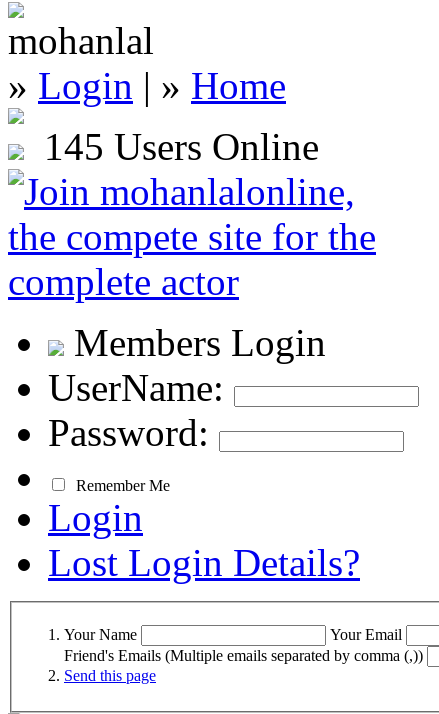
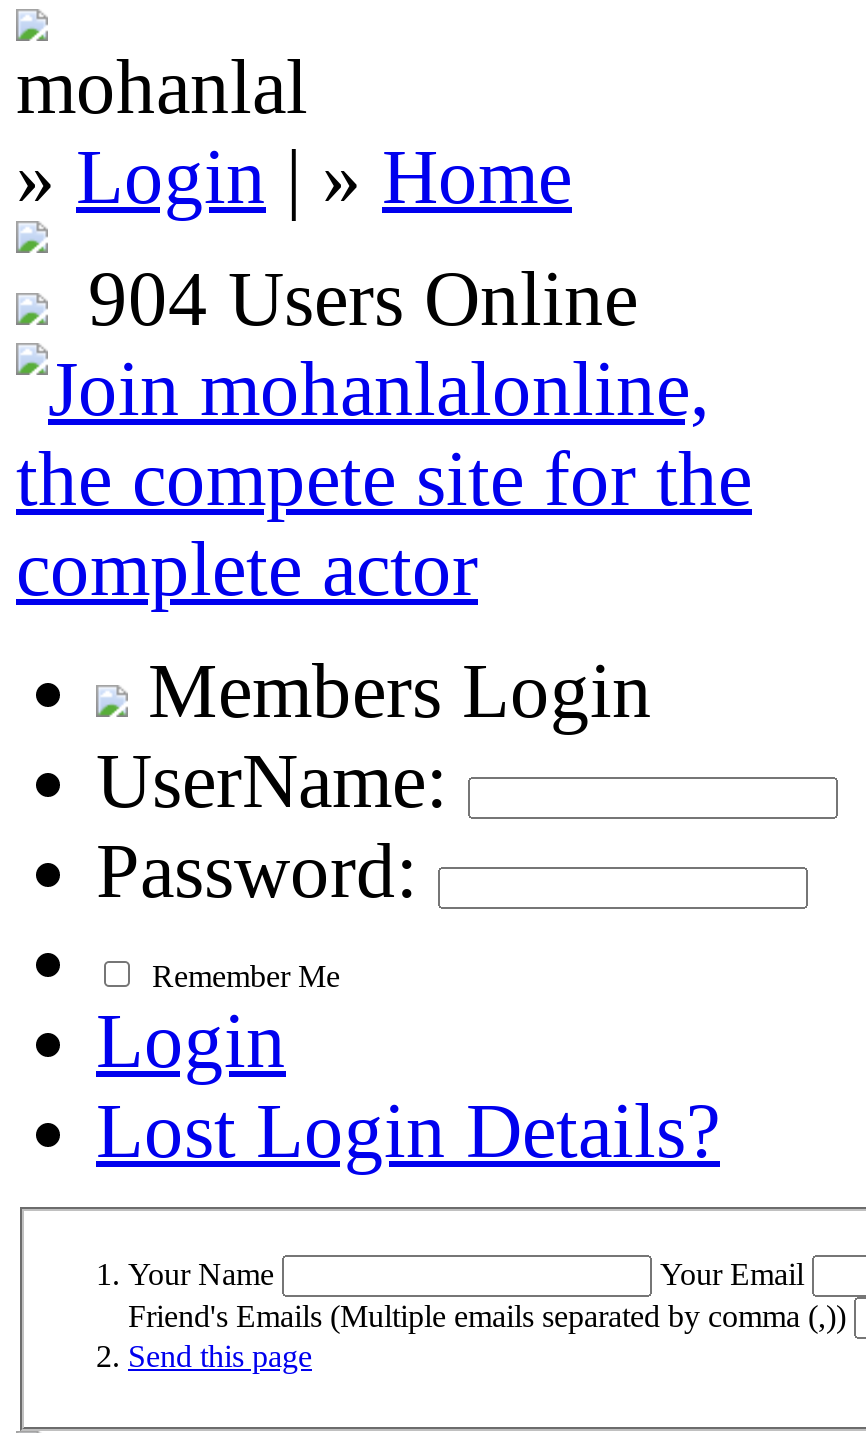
- 145 Users Online
+ 904 Users Online
